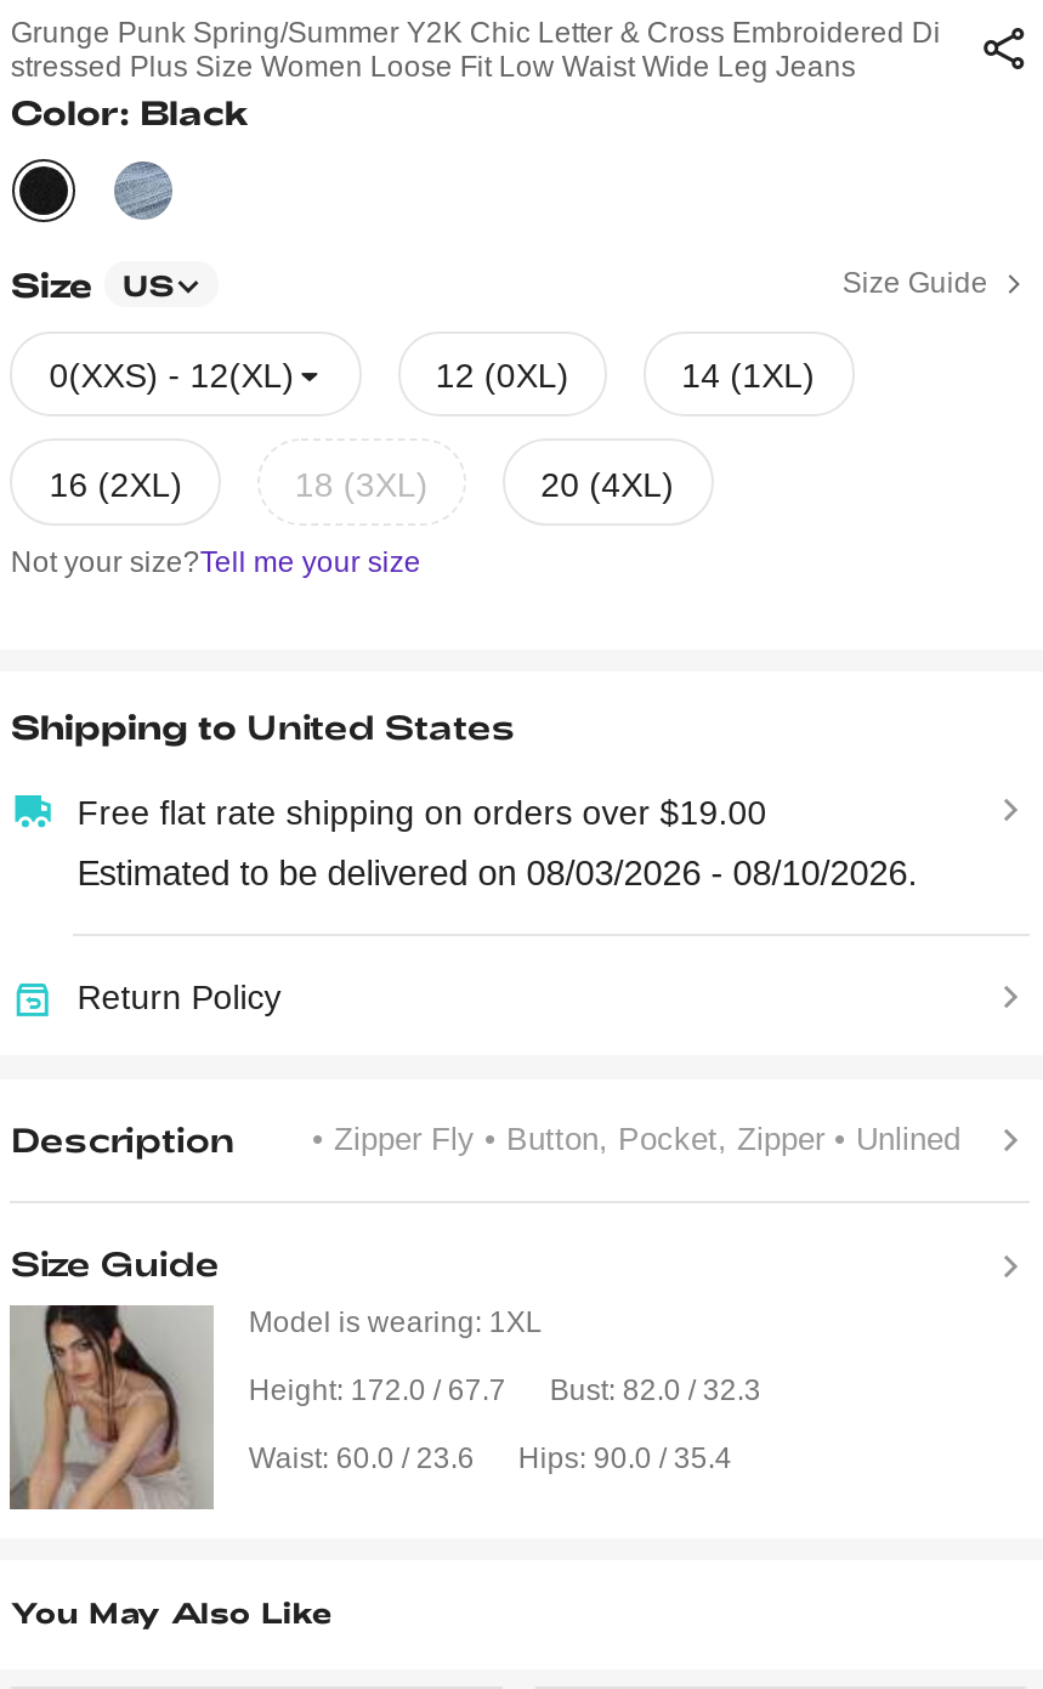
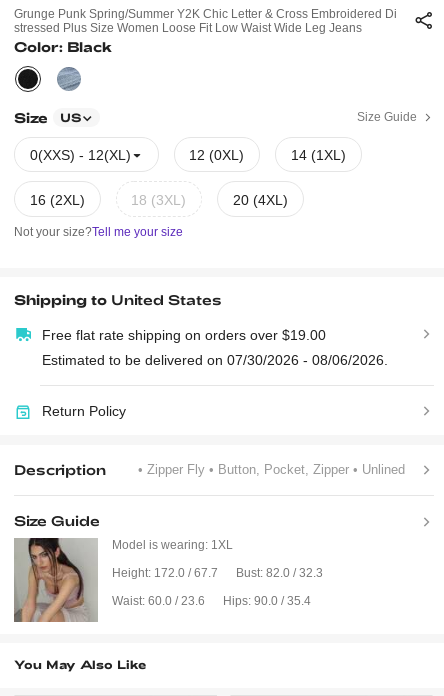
- Estimated to be delivered on 08/03/2026 - 08/10/2026.
+ Estimated to be delivered on 07/30/2026 - 08/06/2026.
